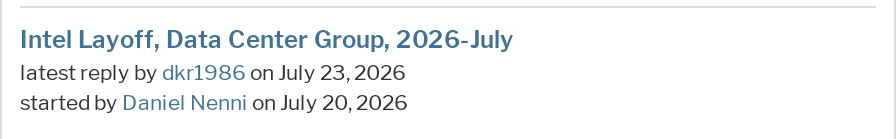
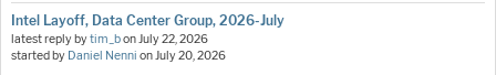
- latest reply by dkr1986 on July 23, 2026
+ latest reply by tim_b on July 22, 2026
